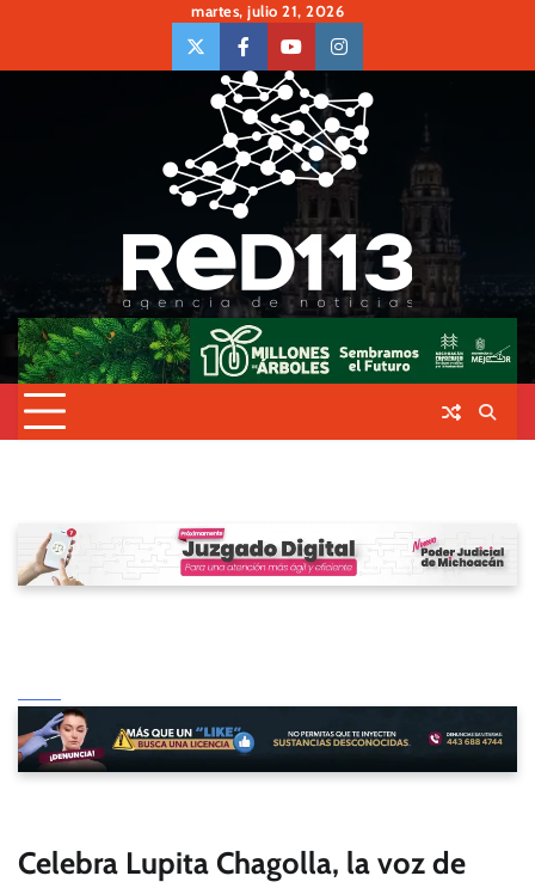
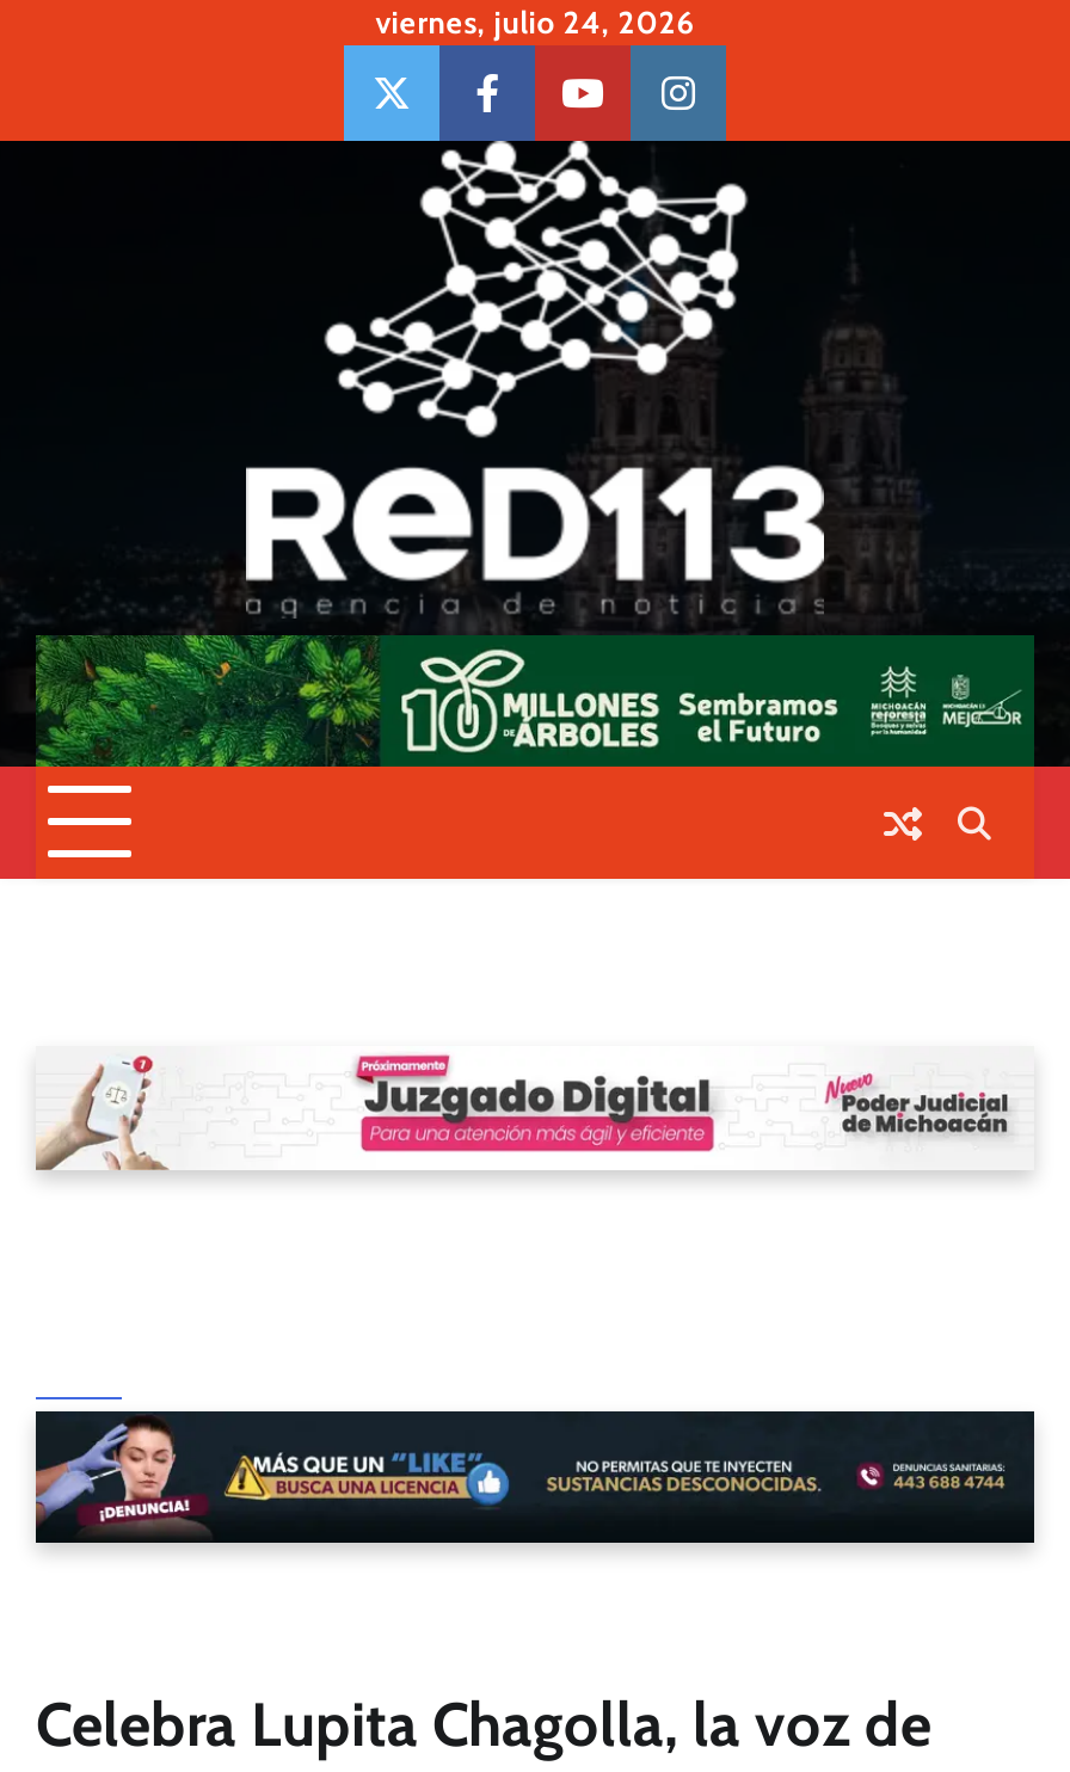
- martes, julio 21, 2026
+ viernes, julio 24, 2026
